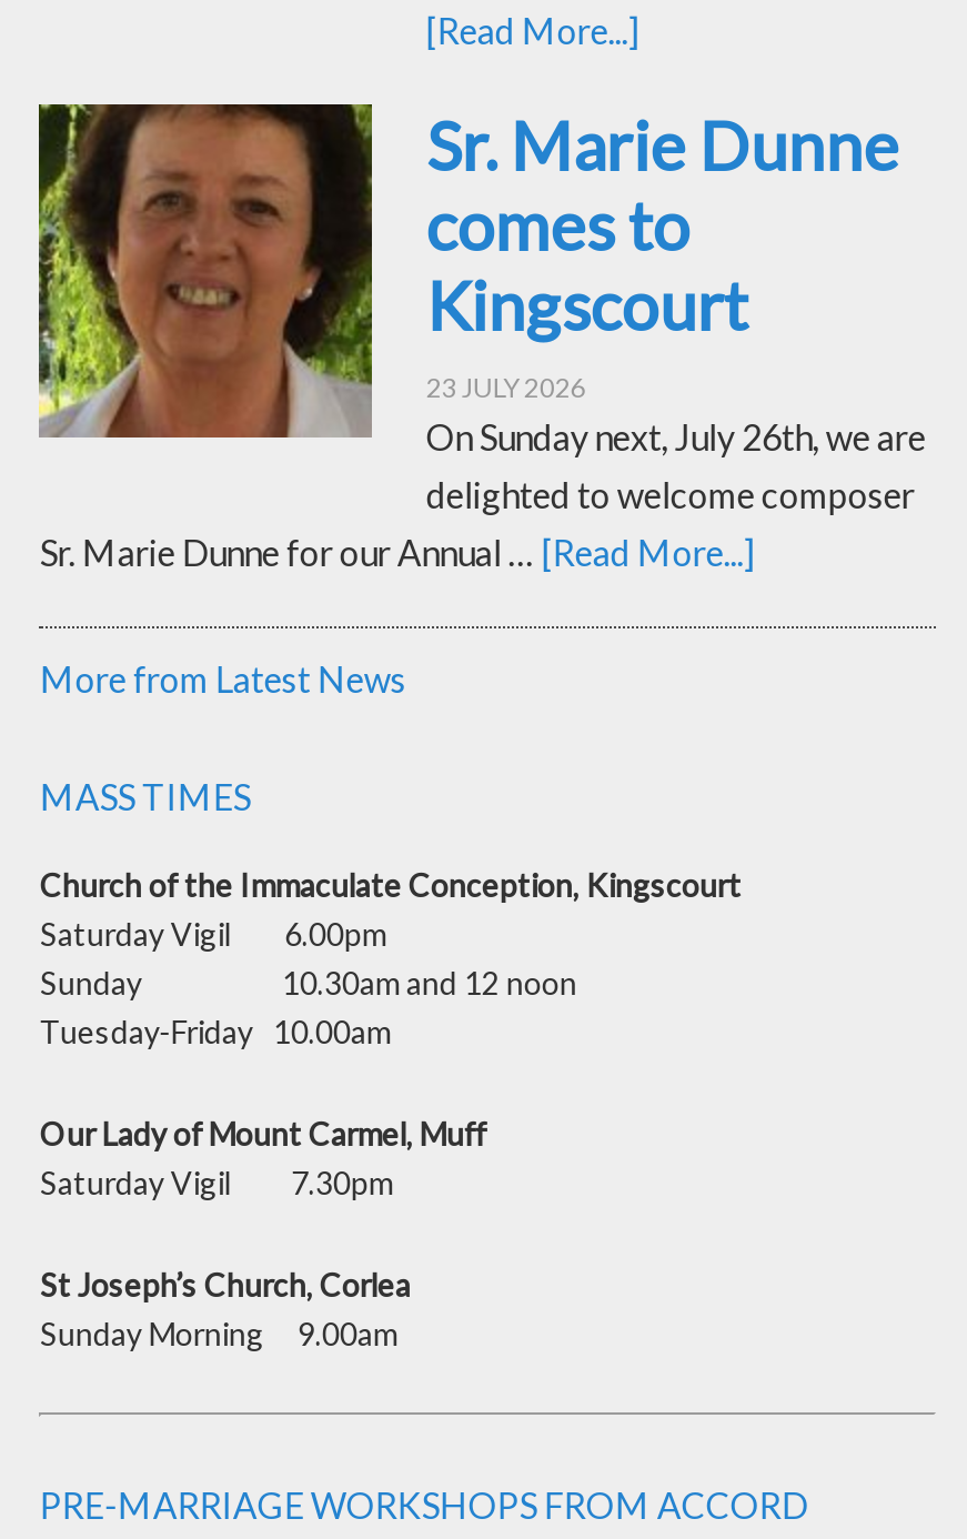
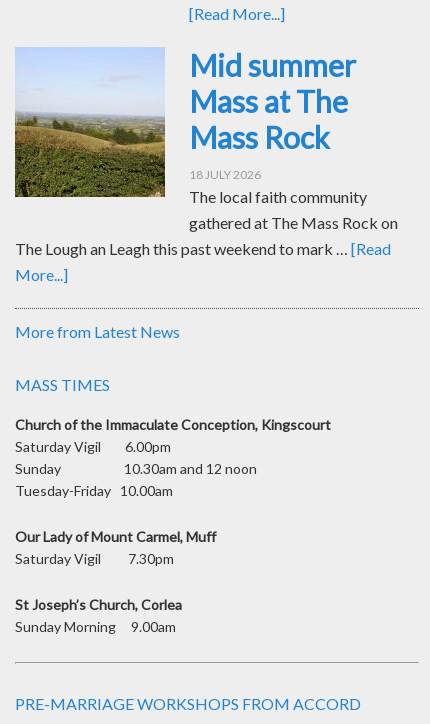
- [image]
- Sr. Marie Dunne
- comes to
- Kingscourt
- 23 JULY 2026
- On Sunday next, July 26th, we are
- delighted to welcome composer
- Sr. Marie Dunne for our Annual … [Read More...]
+ [image]
+ Mid summer
+ Mass at The
+ Mass Rock
+ 18 JULY 2026
+ The local faith community
+ gathered at The Mass Rock on
+ The Lough an Leagh this past weekend to mark … [Read
+ More...]
